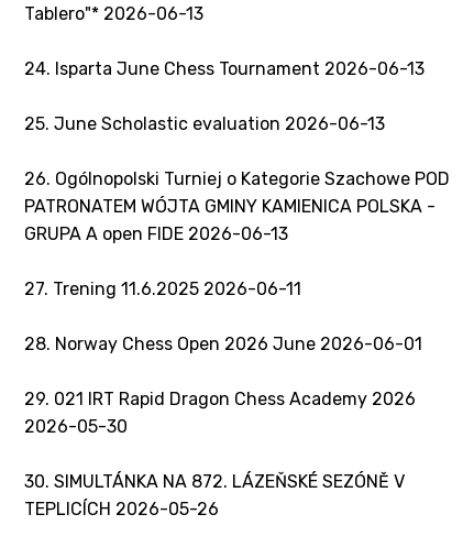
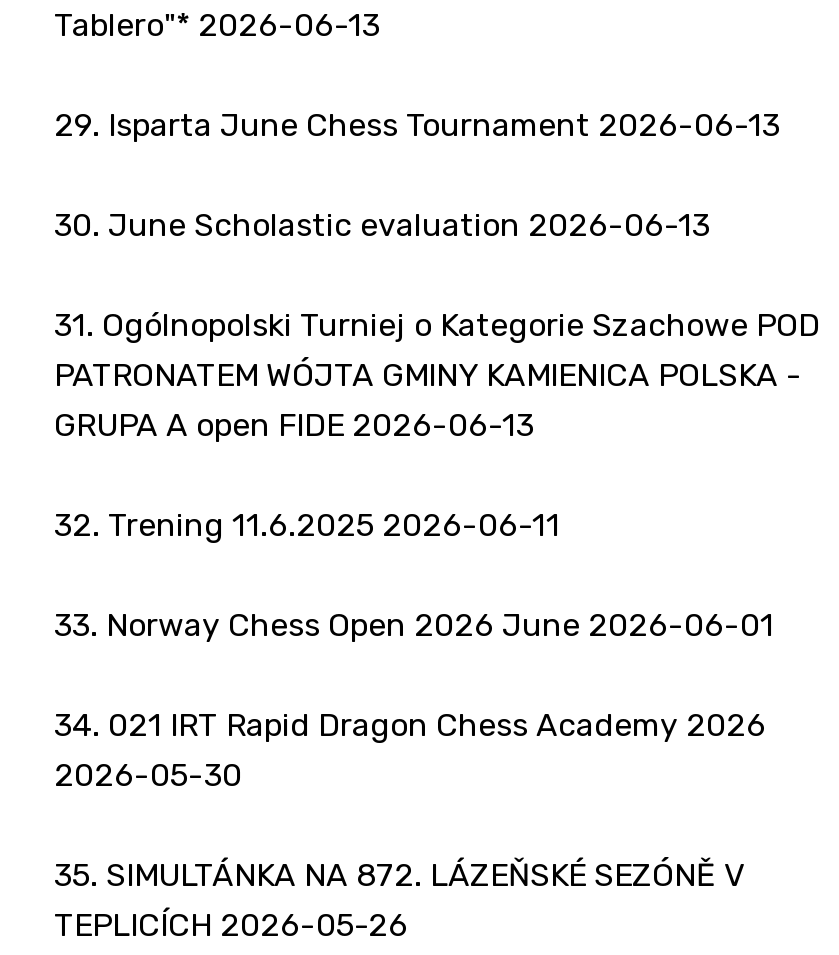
- 24. Isparta June Chess Tournament 2026-06-13
+ 29. Isparta June Chess Tournament 2026-06-13

- 25. June Scholastic evaluation 2026-06-13
+ 30. June Scholastic evaluation 2026-06-13

- 26. Ogólnopolski Turniej o Kategorie Szachowe POD
+ 31. Ogólnopolski Turniej o Kategorie Szachowe POD

- 27. Trening 11.6.2025 2026-06-11
+ 32. Trening 11.6.2025 2026-06-11

- 28. Norway Chess Open 2026 June 2026-06-01
+ 33. Norway Chess Open 2026 June 2026-06-01

- 29. 021 IRT Rapid Dragon Chess Academy 2026
+ 34. 021 IRT Rapid Dragon Chess Academy 2026

- 30. SIMULTÁNKA NA 872. LÁZEŇSKÉ SEZÓNĚ V
+ 35. SIMULTÁNKA NA 872. LÁZEŇSKÉ SEZÓNĚ V
